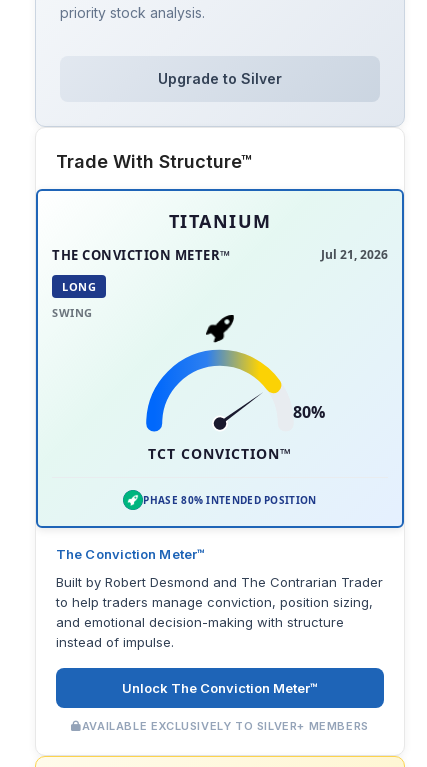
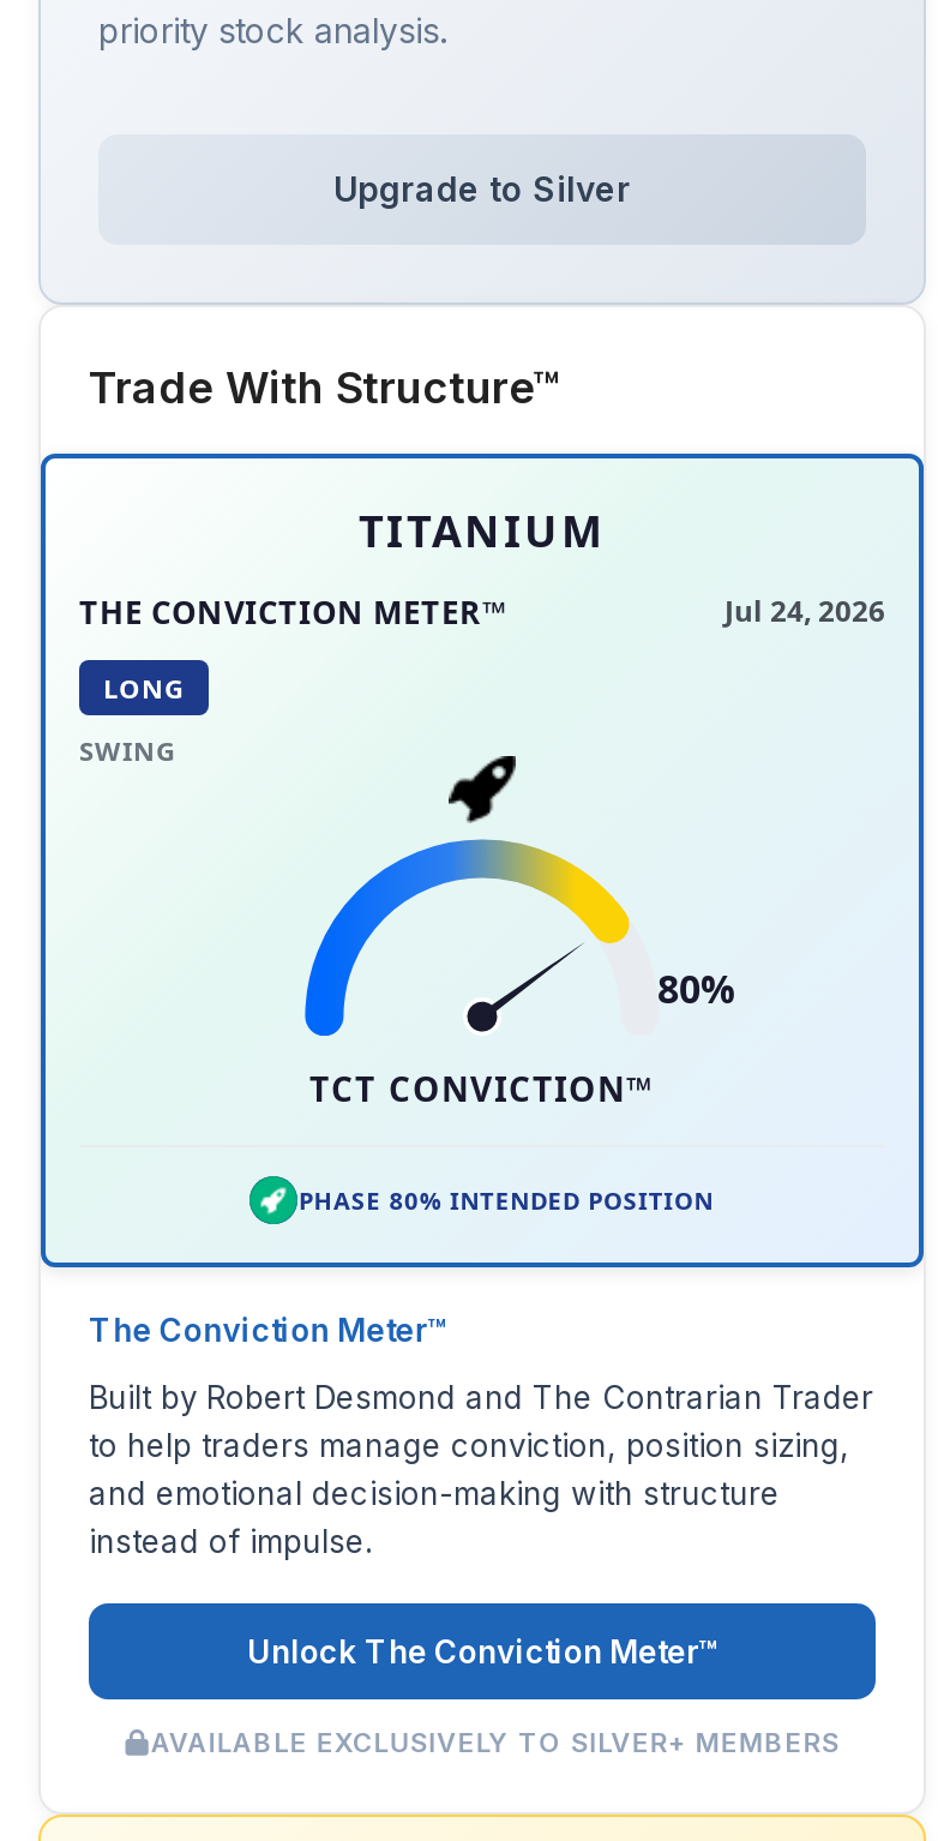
- Jul 21, 2026
+ Jul 24, 2026
